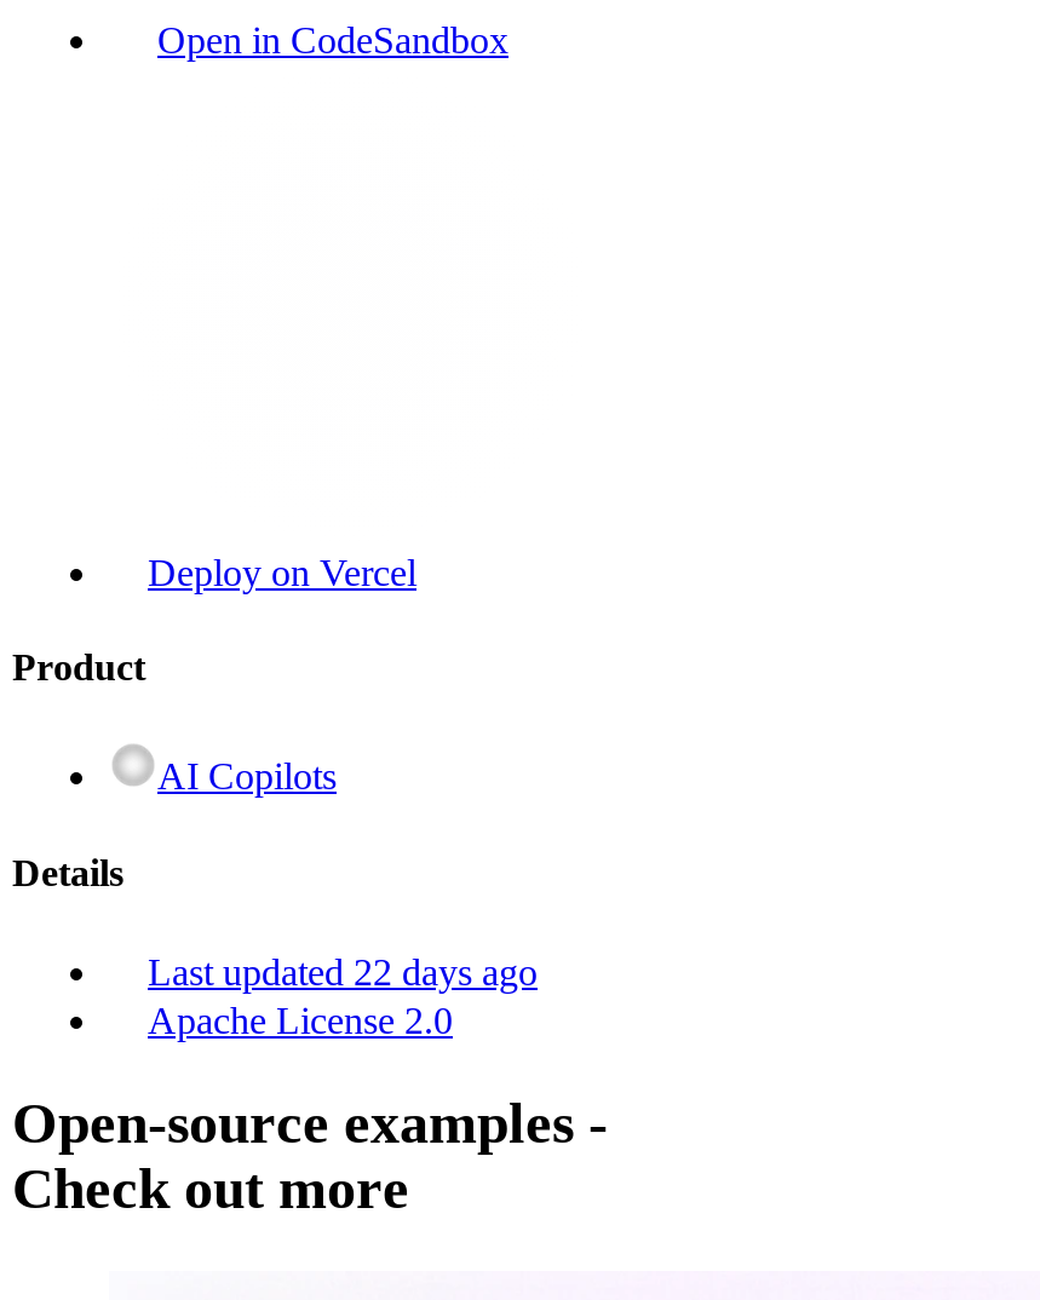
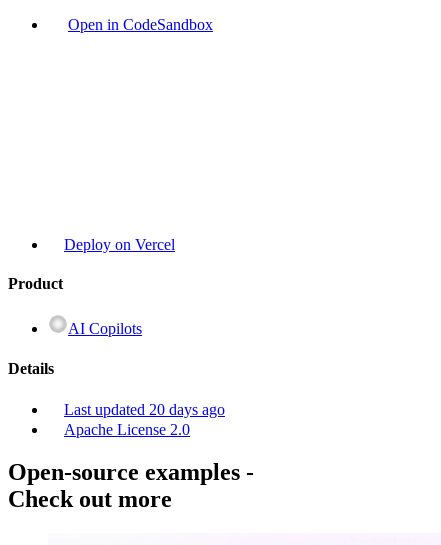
- Last updated 22 days ago
+ Last updated 20 days ago
